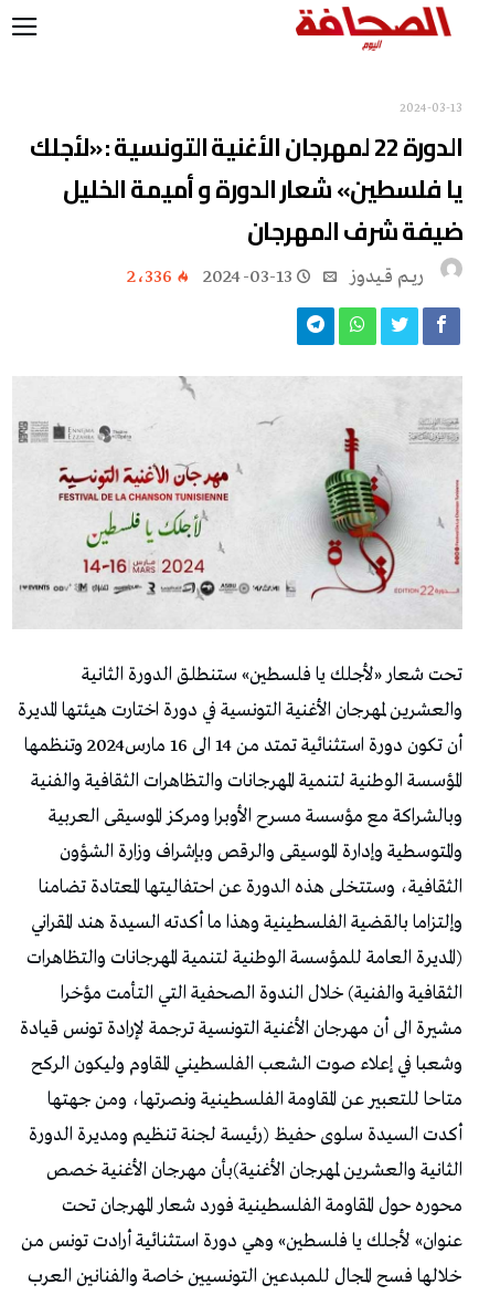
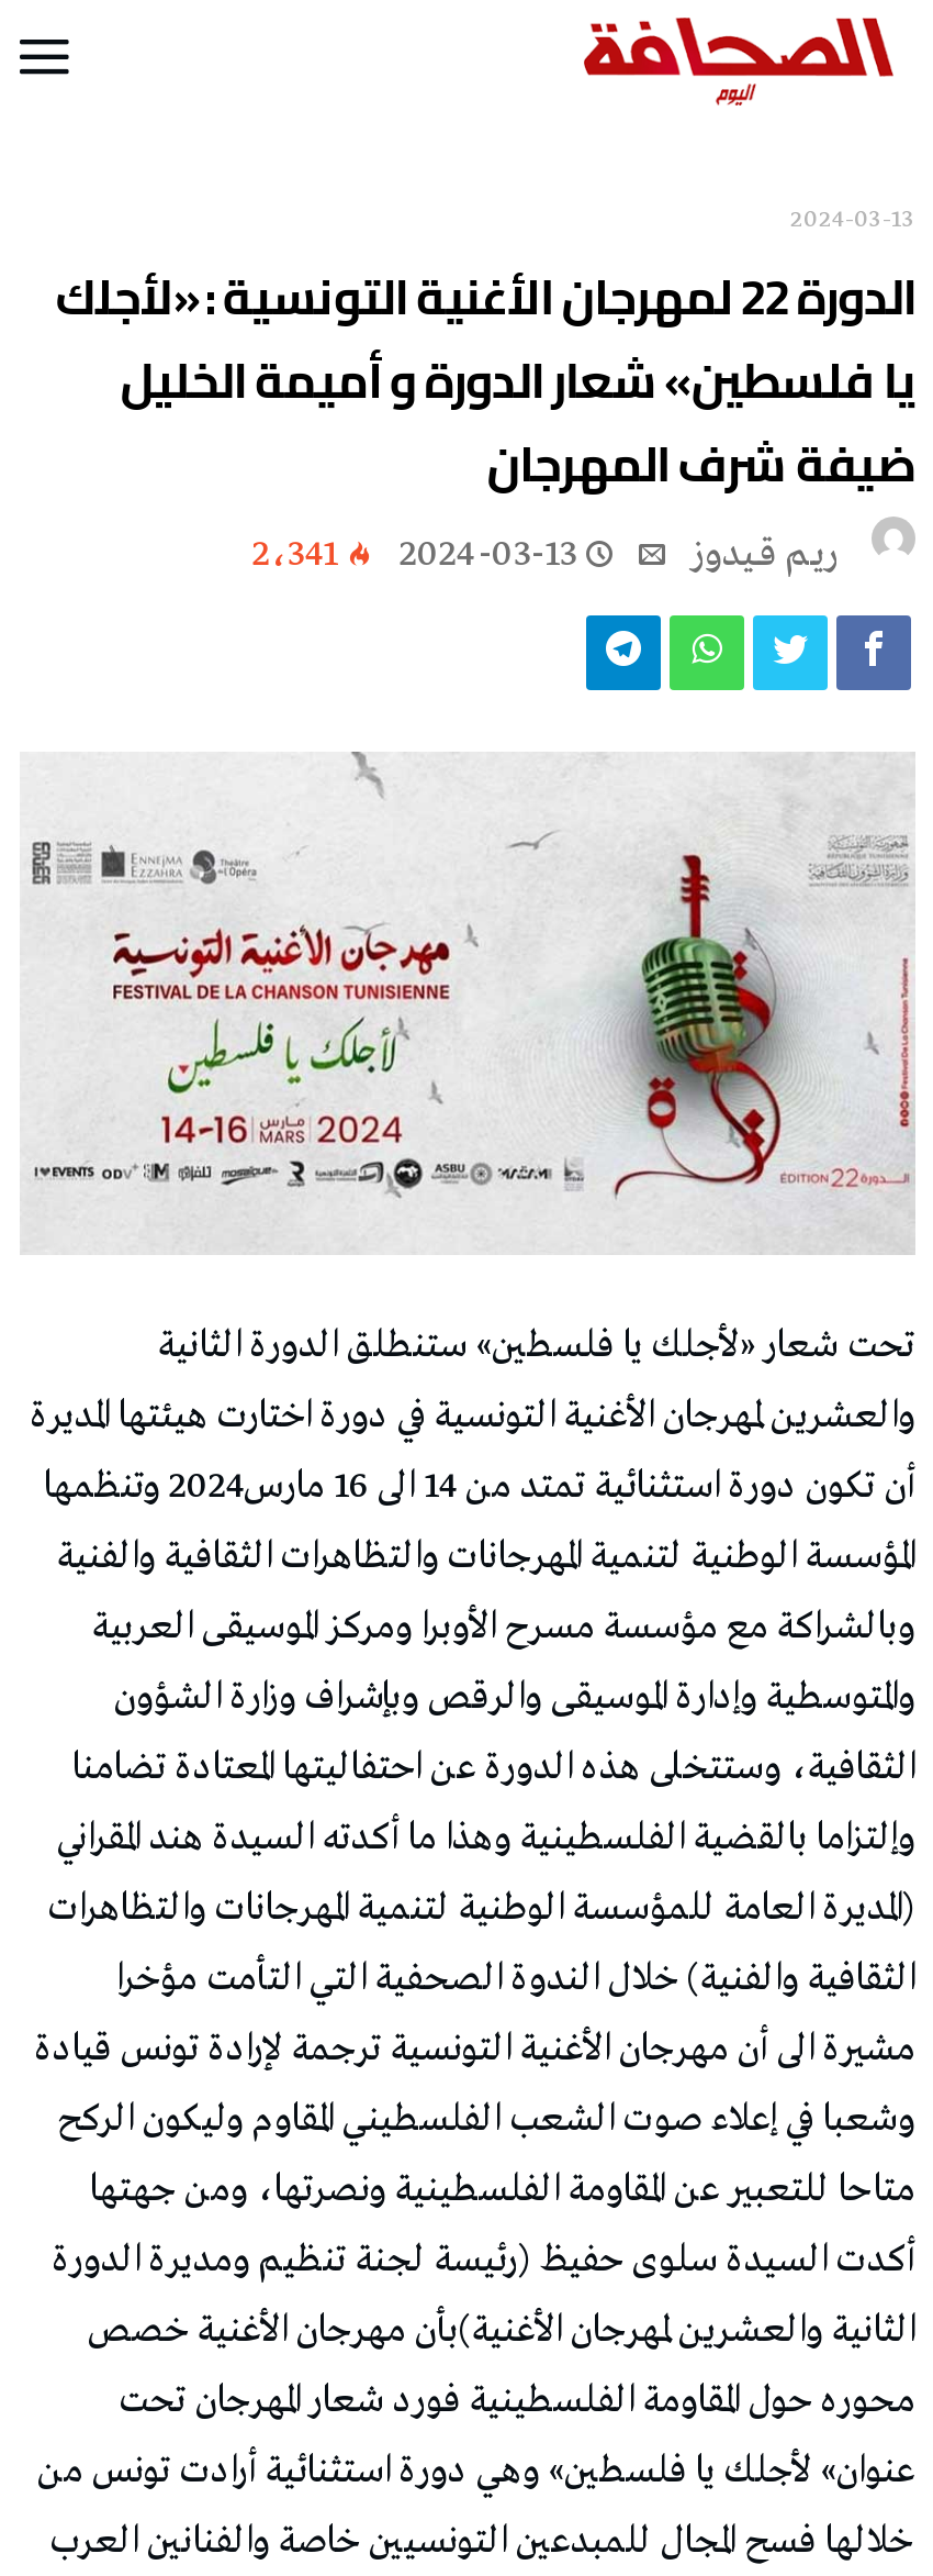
- 2٬336 2024-03-13
+ 2٬341 2024-03-13
